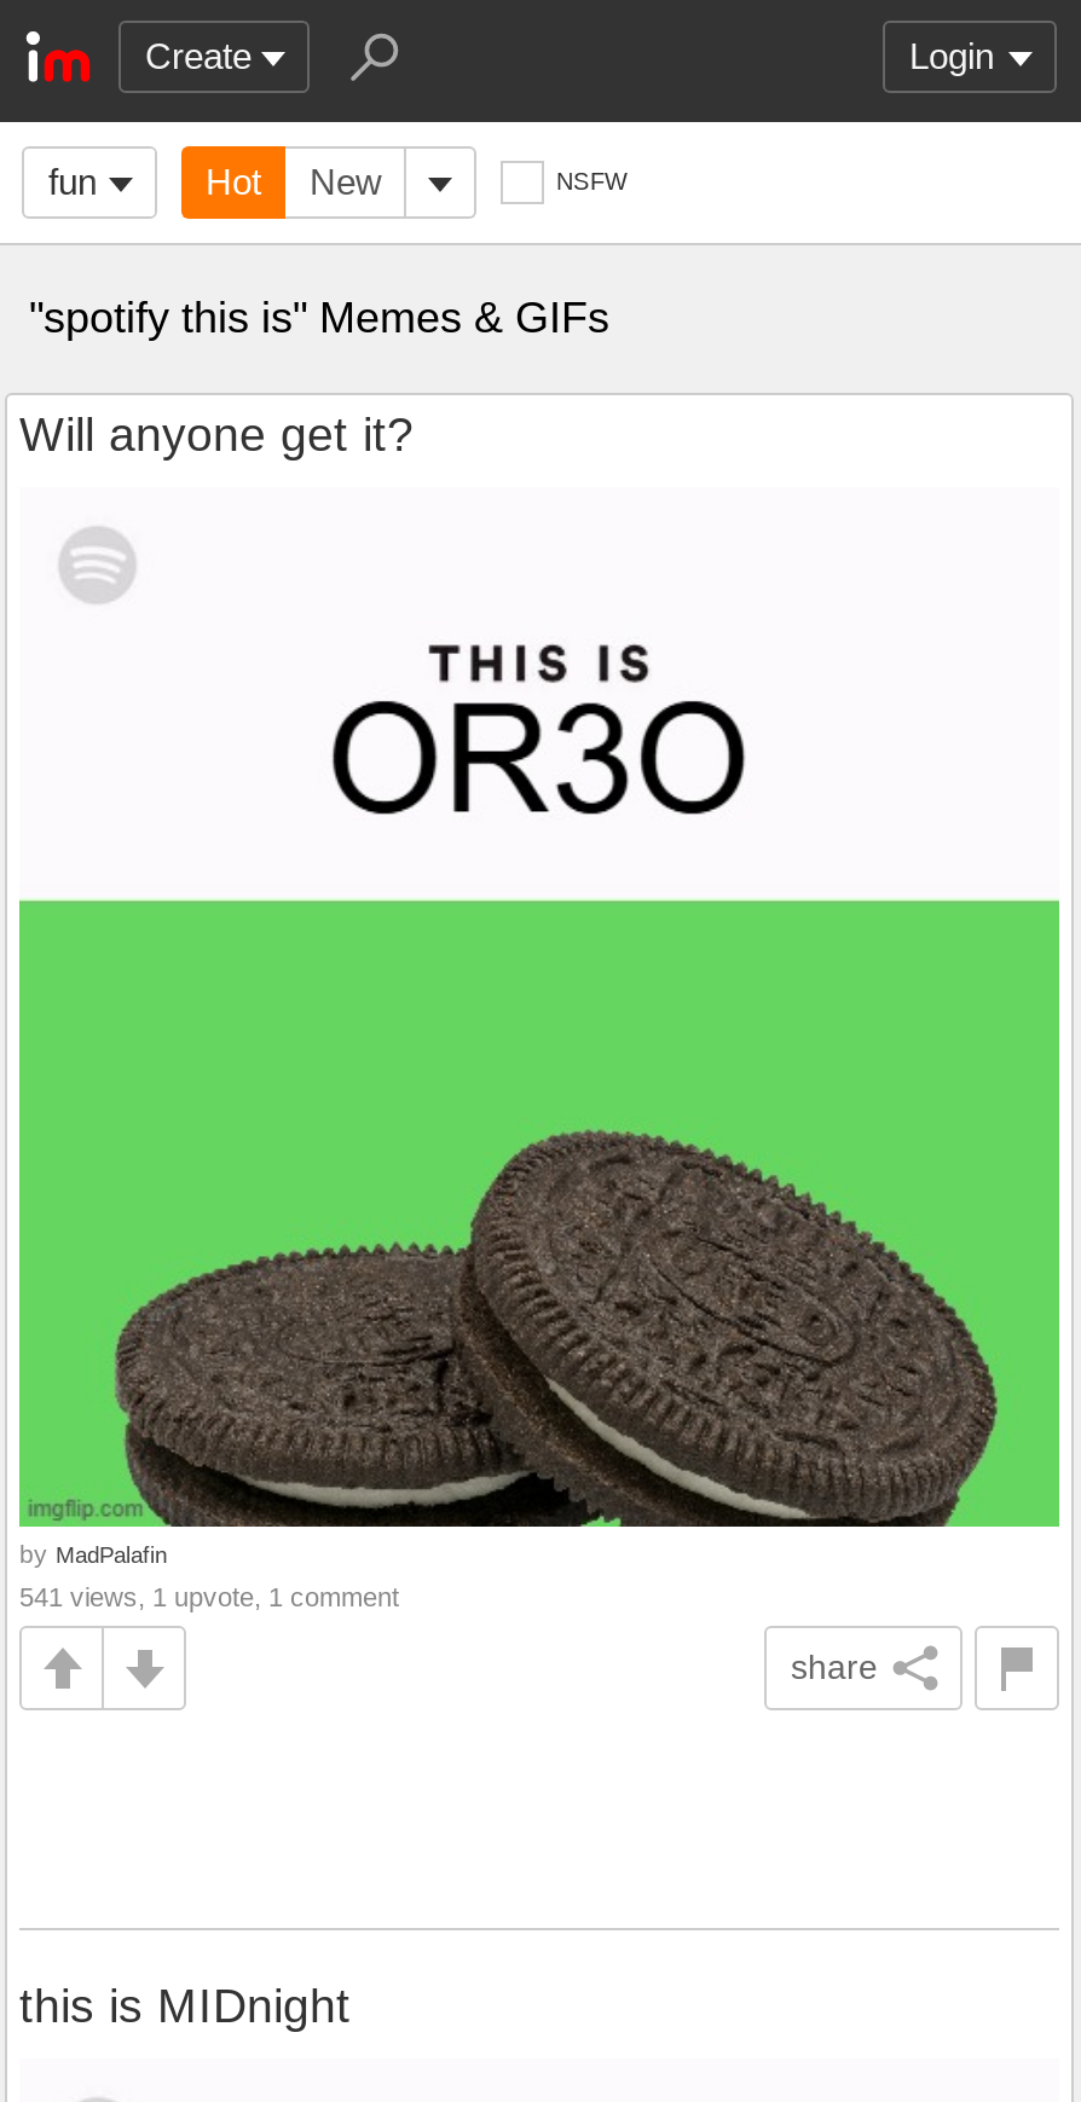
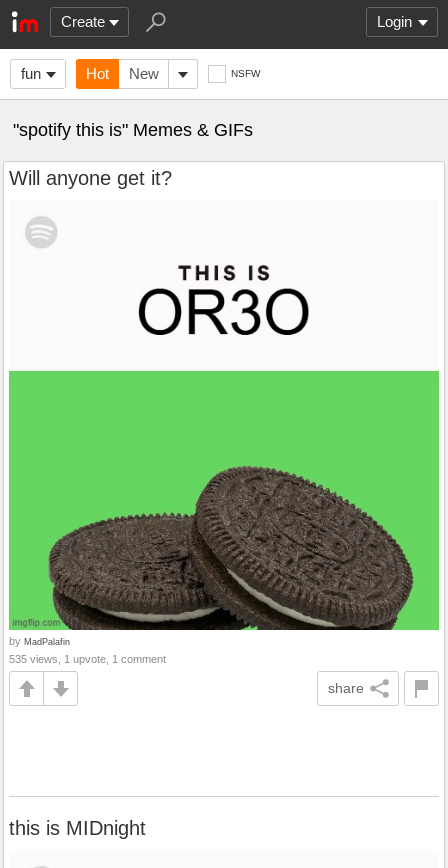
- 541 views, 1 upvote, 1 comment
+ 535 views, 1 upvote, 1 comment
